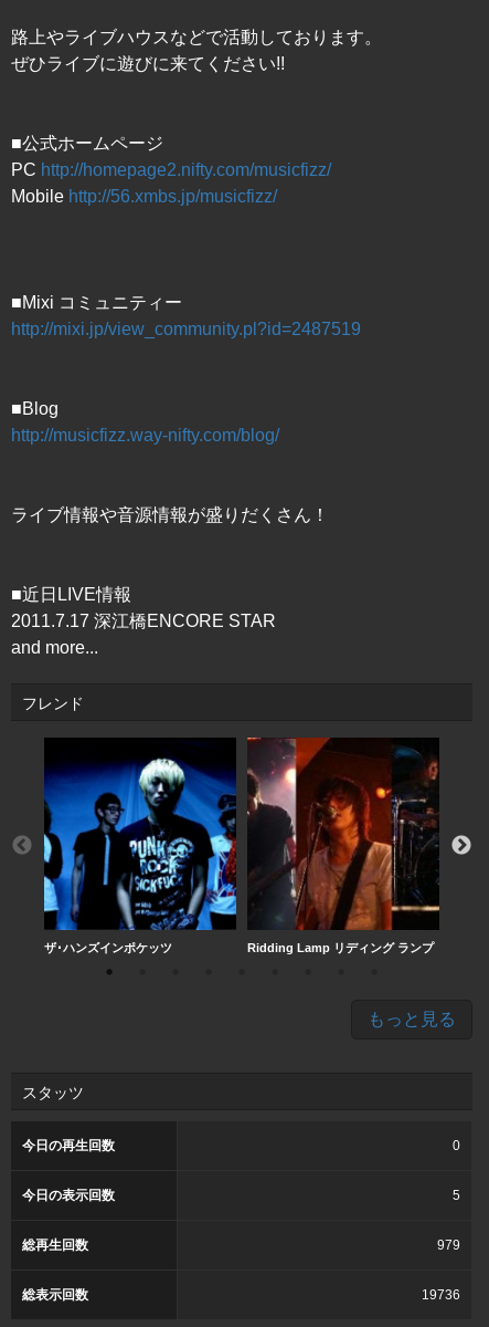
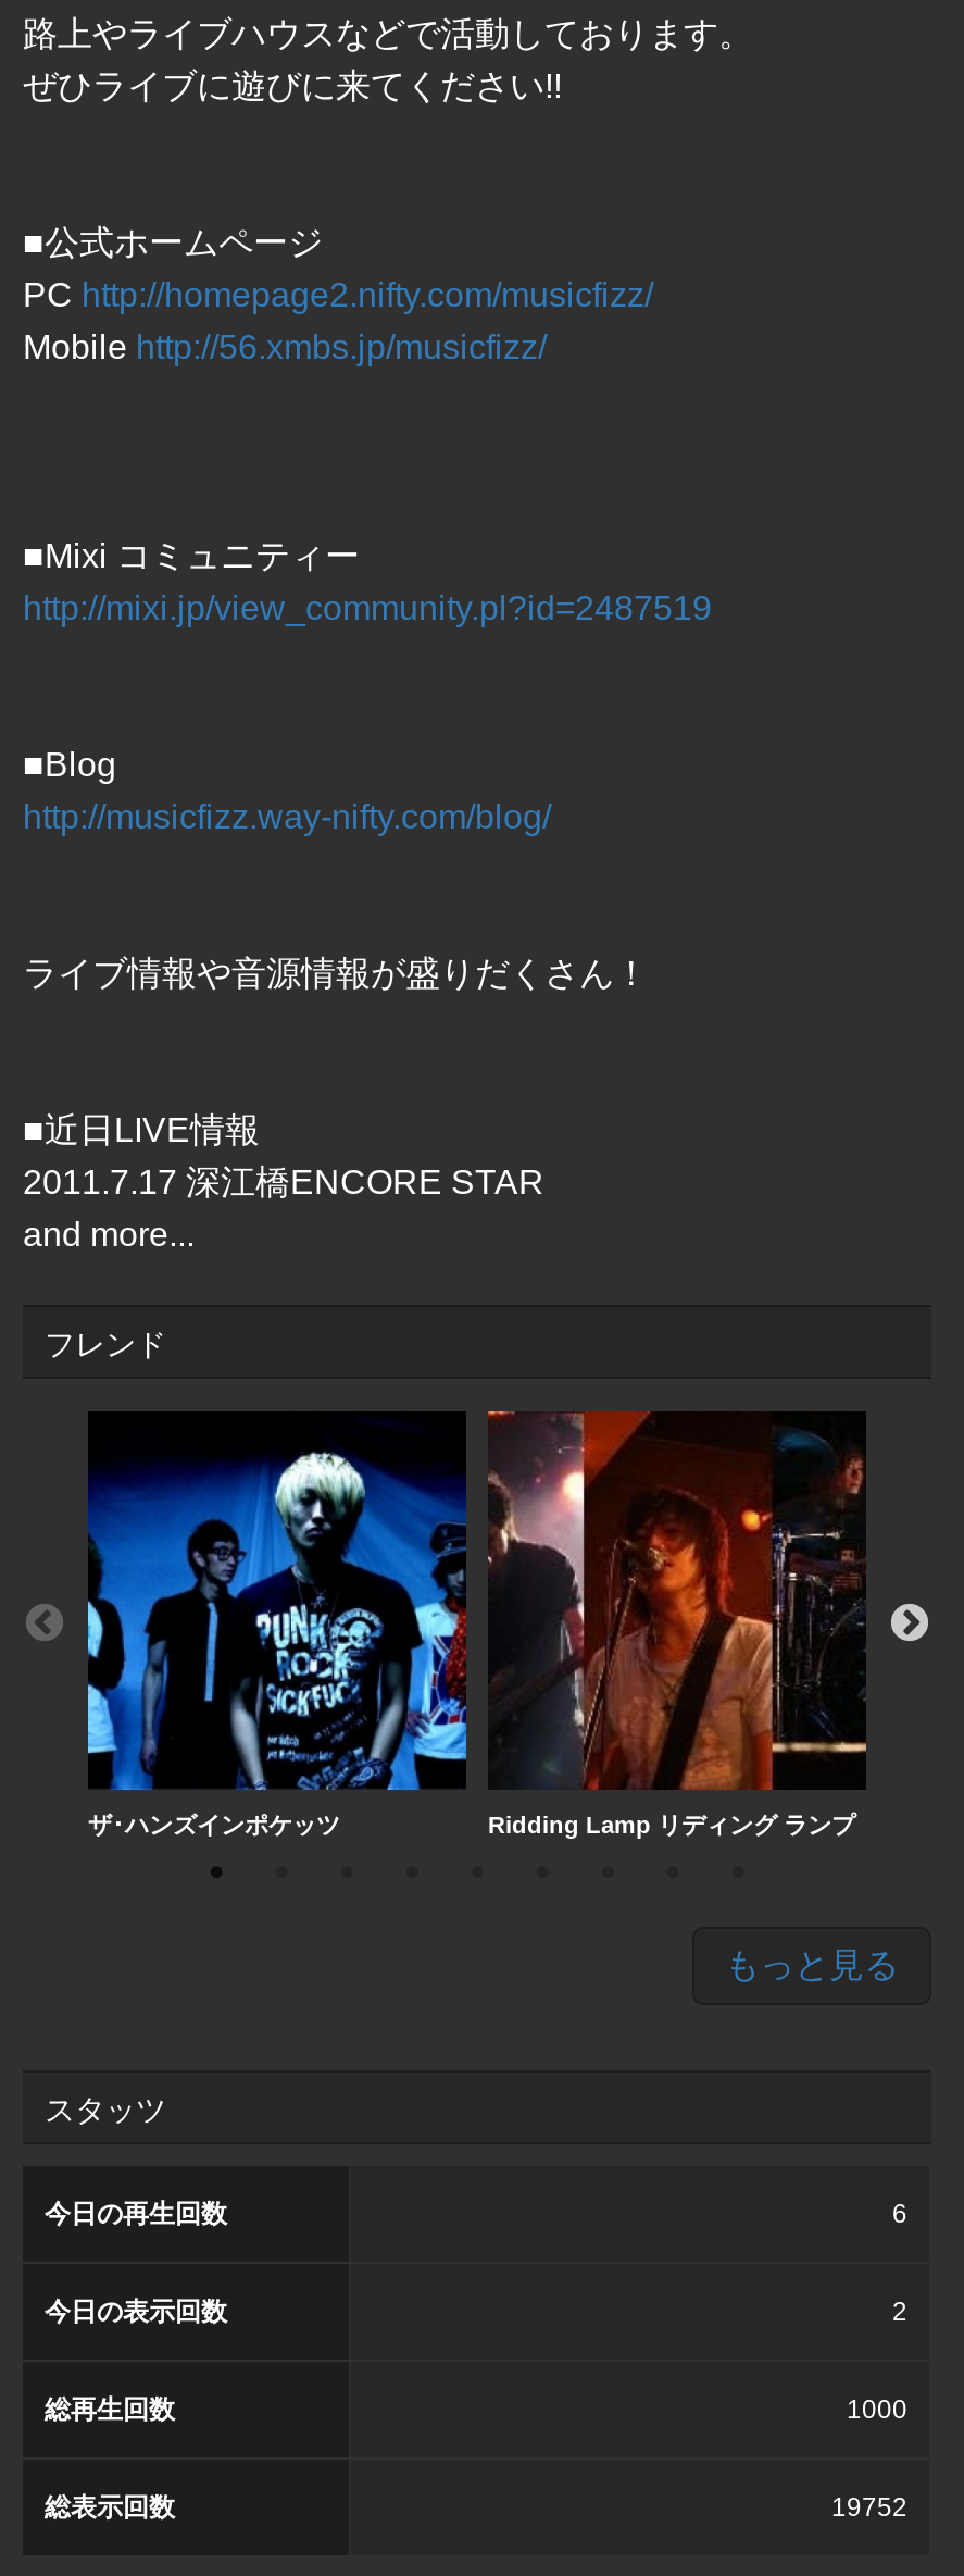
- 0
+ 6

- 5
+ 2

- 979
+ 1000

- 19736
+ 19752
